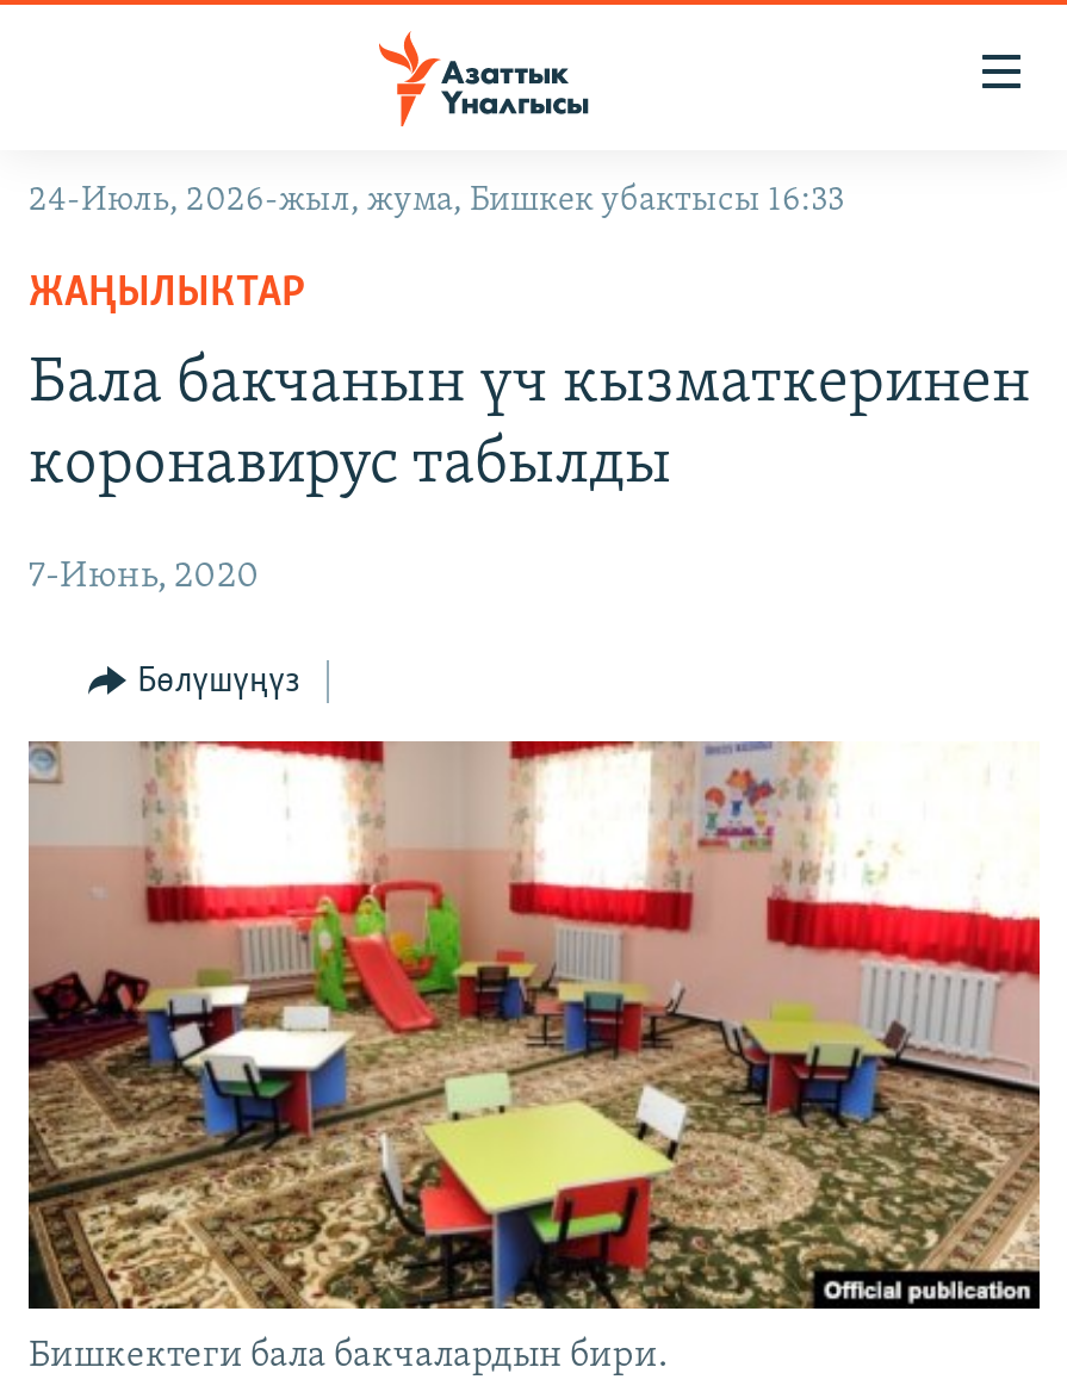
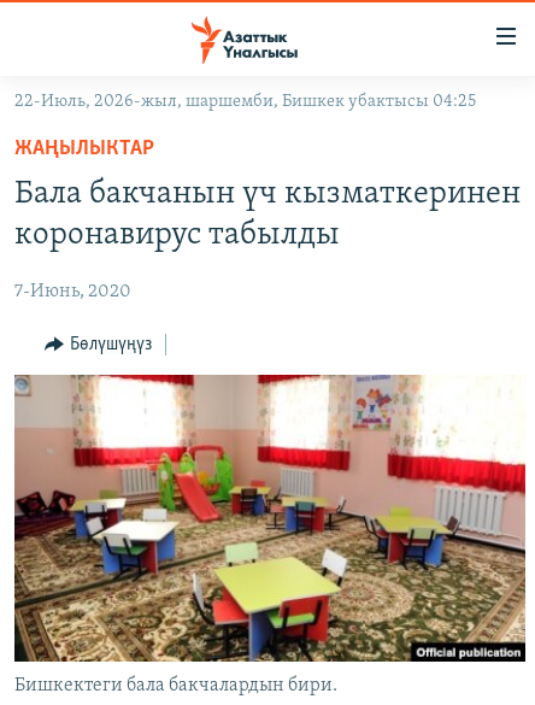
- 24-Июль, 2026-жыл, жума, Бишкек убактысы 16:33
+ 22-Июль, 2026-жыл, шаршемби, Бишкек убактысы 04:25
